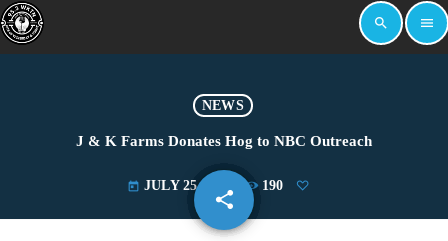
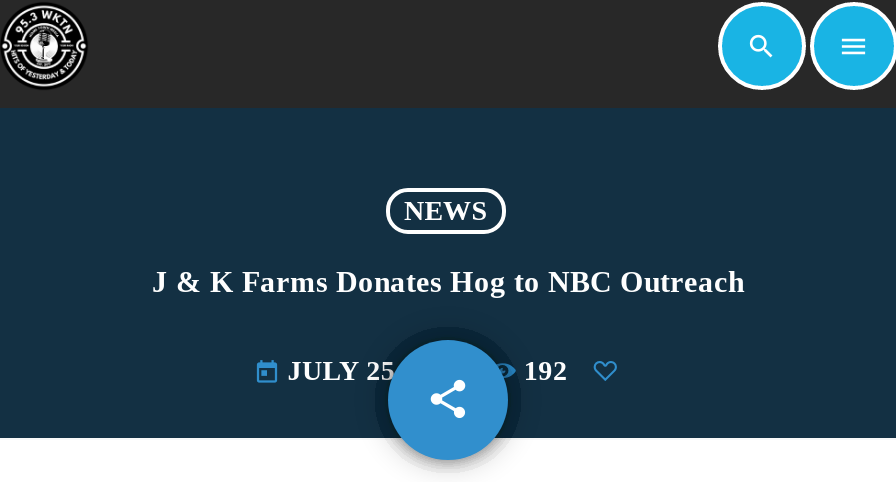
- 190
+ 192
